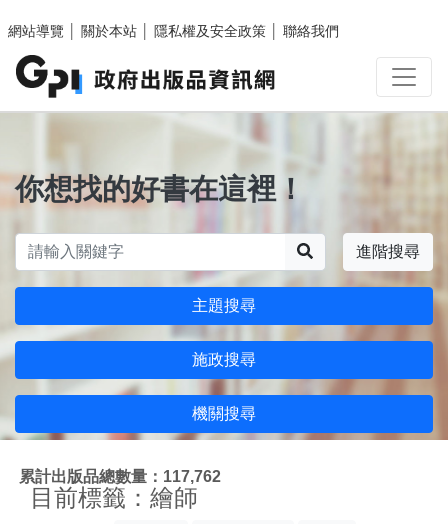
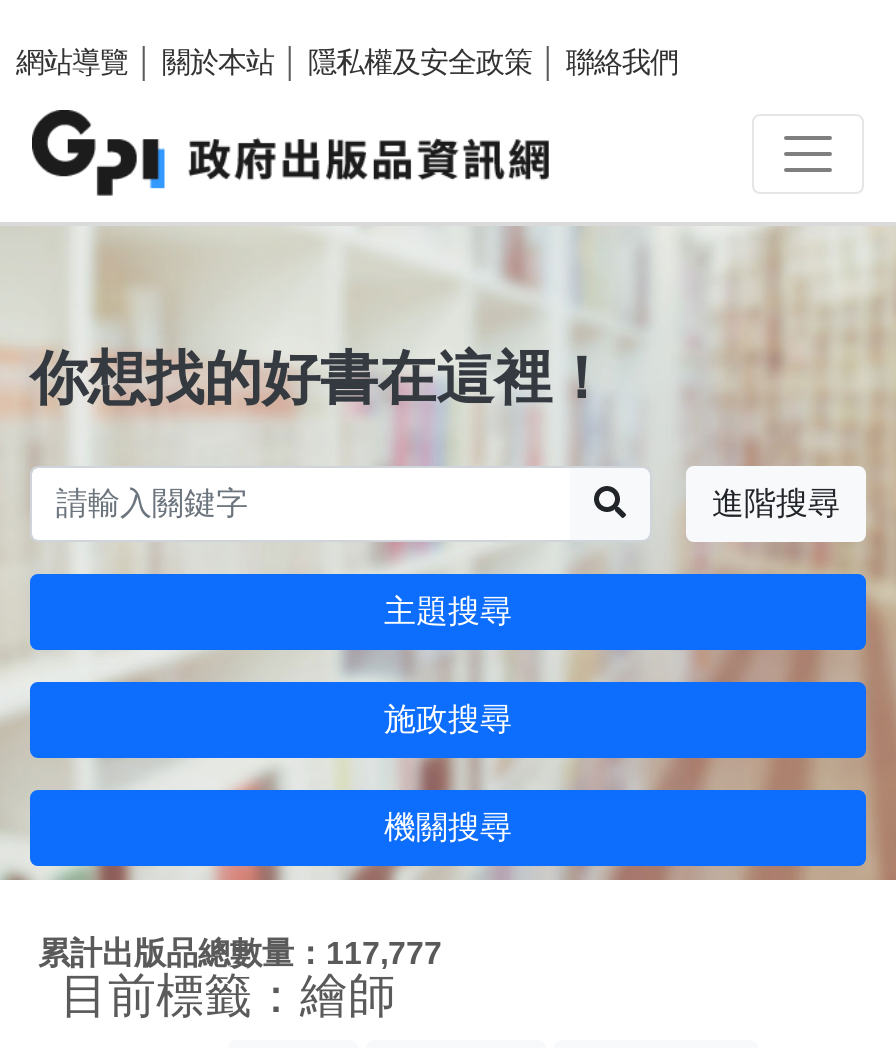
- 累計出版品總數量：117,762
+ 累計出版品總數量：117,777
